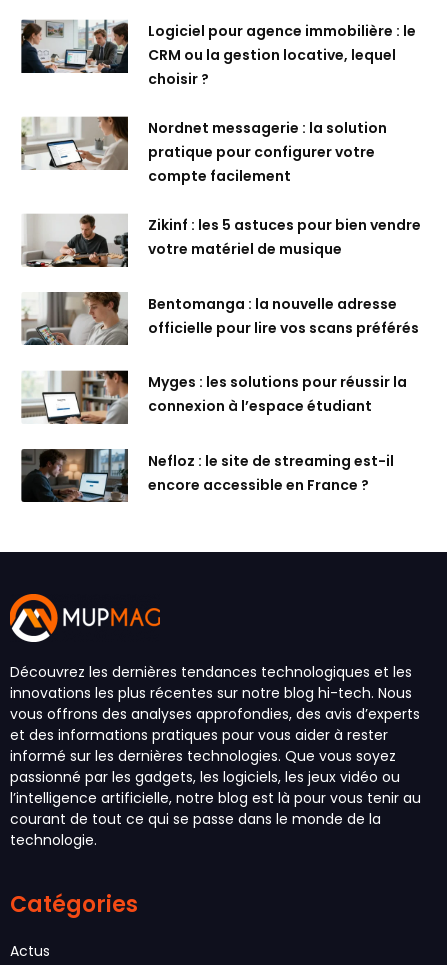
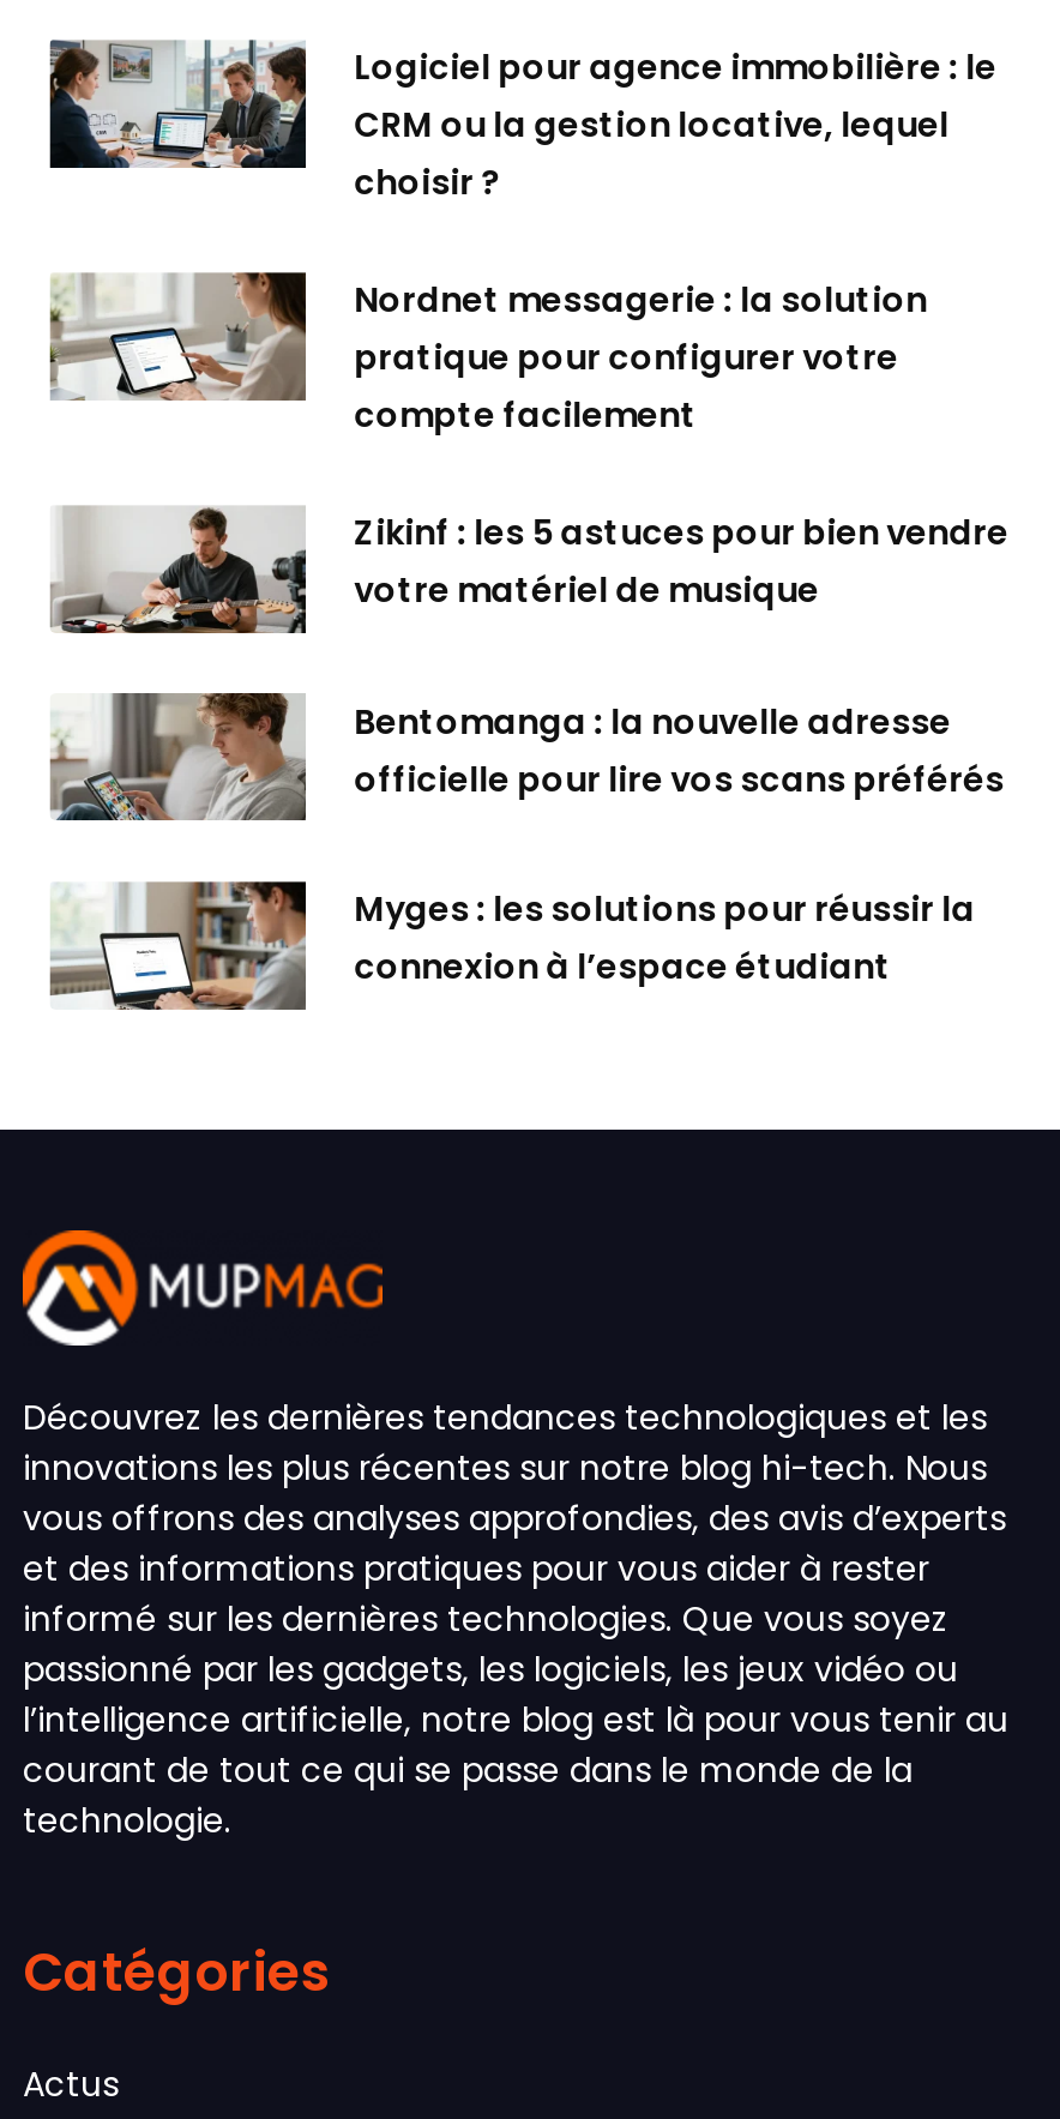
- [image]
- Nefloz : le site de streaming est-il
- encore accessible en France ?
